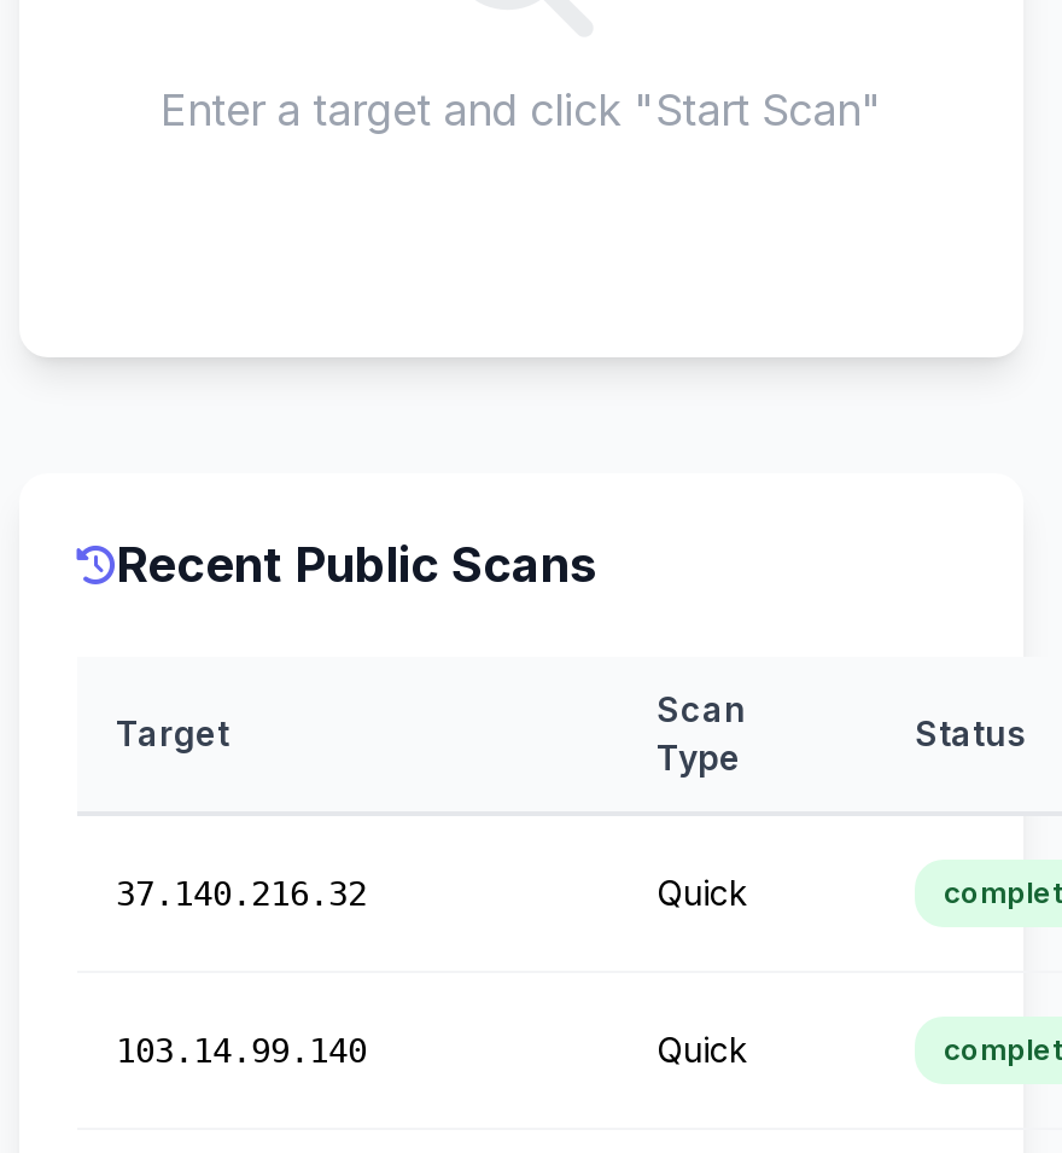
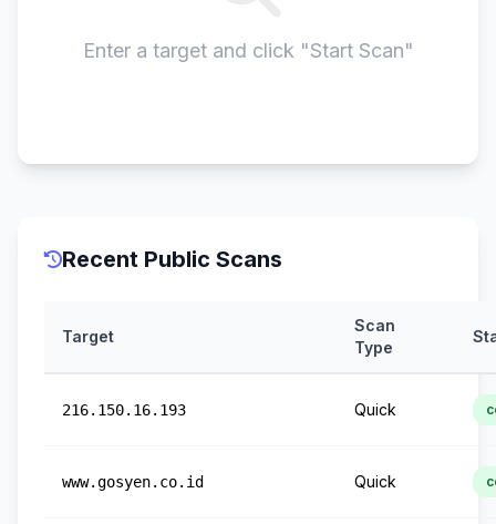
- 37.140.216.32
+ 216.150.16.193

- 103.14.99.140
+ www.gosyen.co.id
